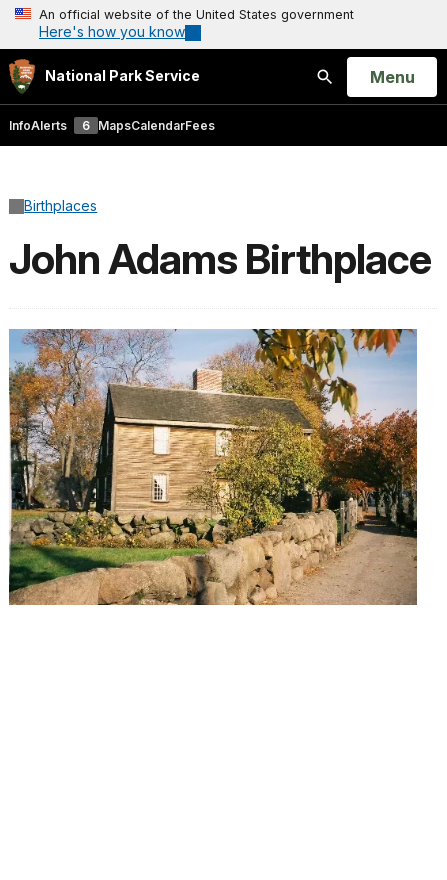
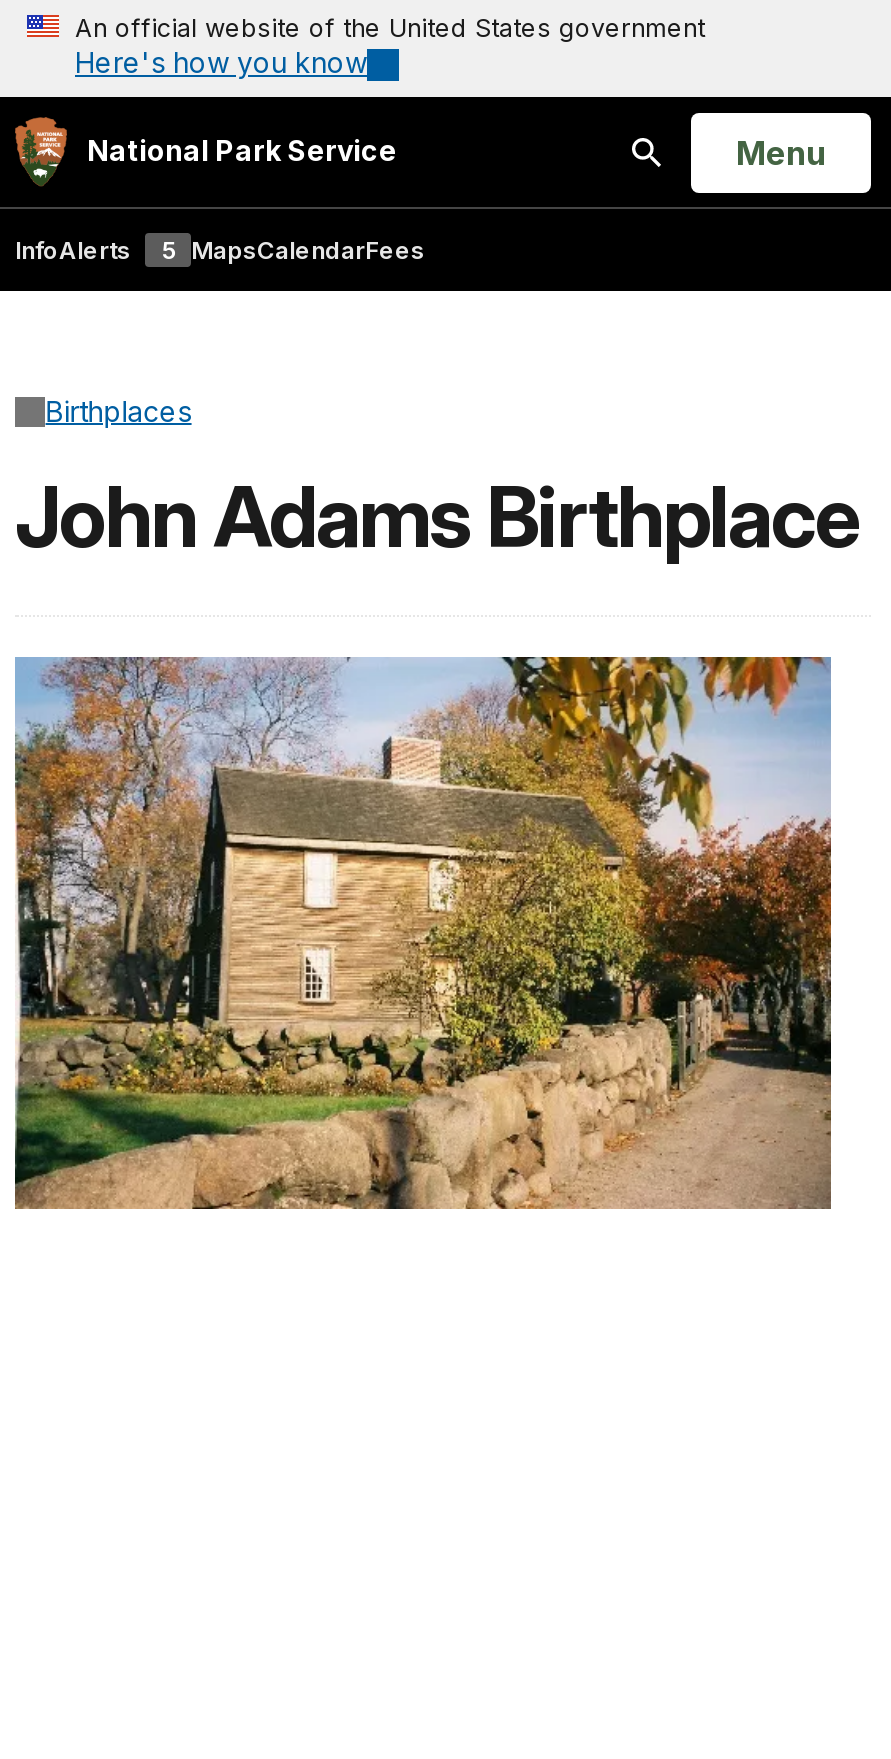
- 6 MapsCalendarFees
+ 5 MapsCalendarFees
